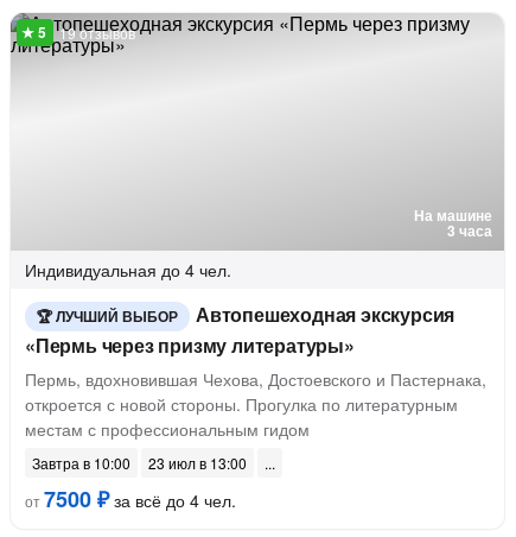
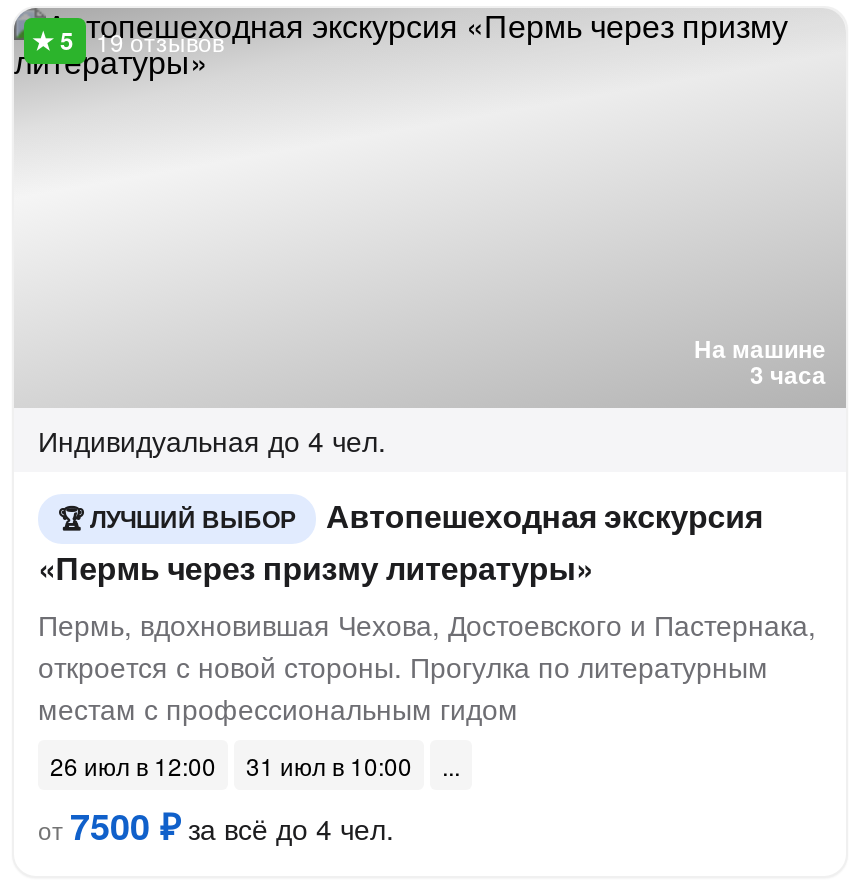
- Завтра в 10:00
- 23 июл в 13:00
+ 26 июл в 12:00
+ 31 июл в 10:00
